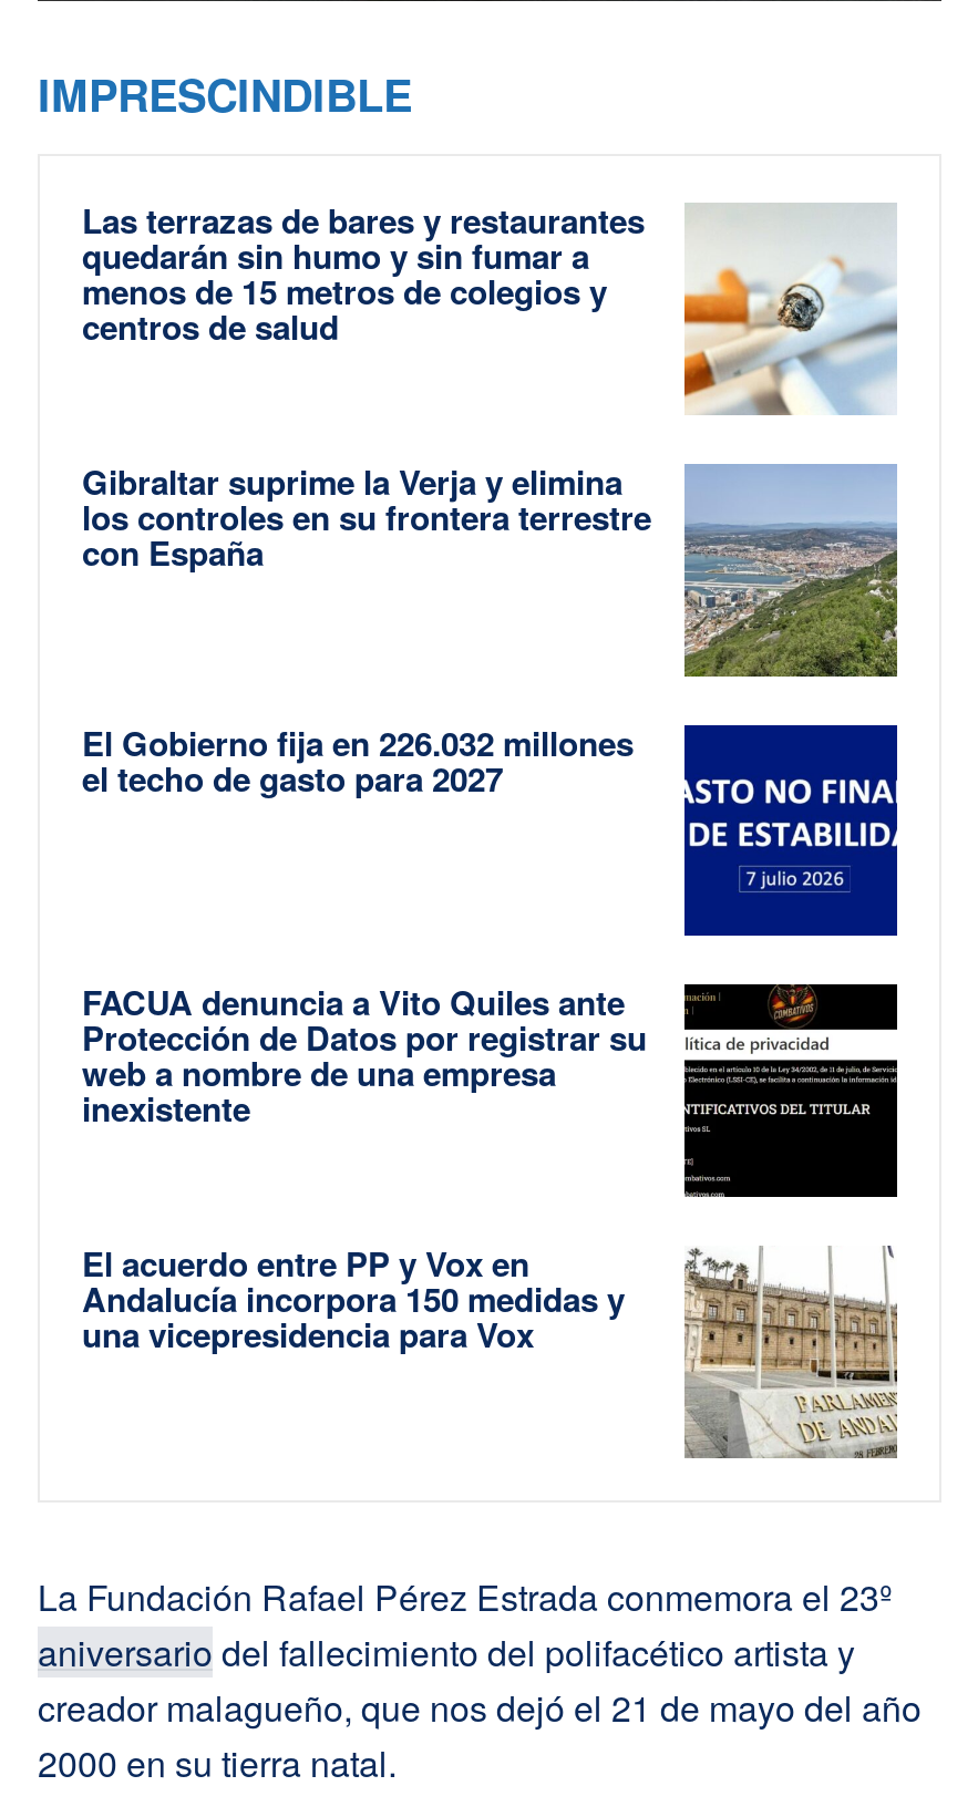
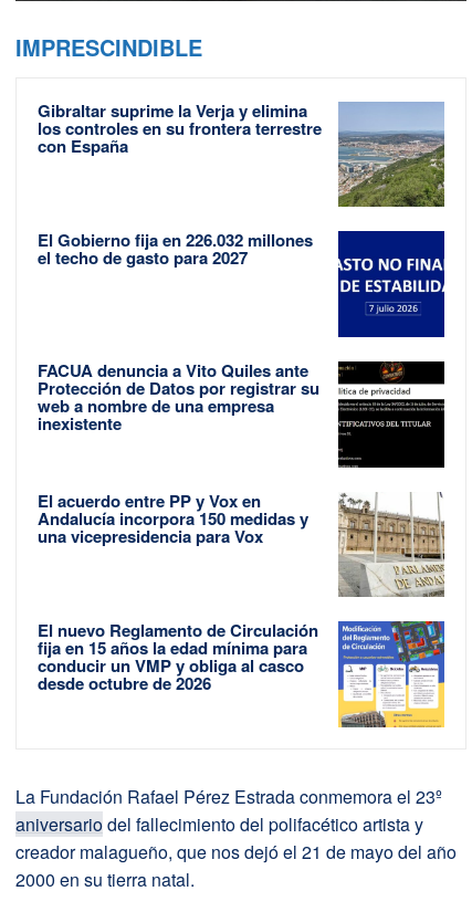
- [image]
- Las terrazas de bares y restaurantes
- quedarán sin humo y sin fumar a
- menos de 15 metros de colegios y
- centros de salud

moved up: [image] | Gibraltar suprime la Verja y elimina | los controles en su frontera terrestre | ... | Andalucía incorpora 150 medidas y | una vicepresidencia para Vox

+ [image]
+ El nuevo Reglamento de Circulación
+ fija en 15 años la edad mínima para
+ conducir un VMP y obliga al casco
+ desde octubre de 2026
